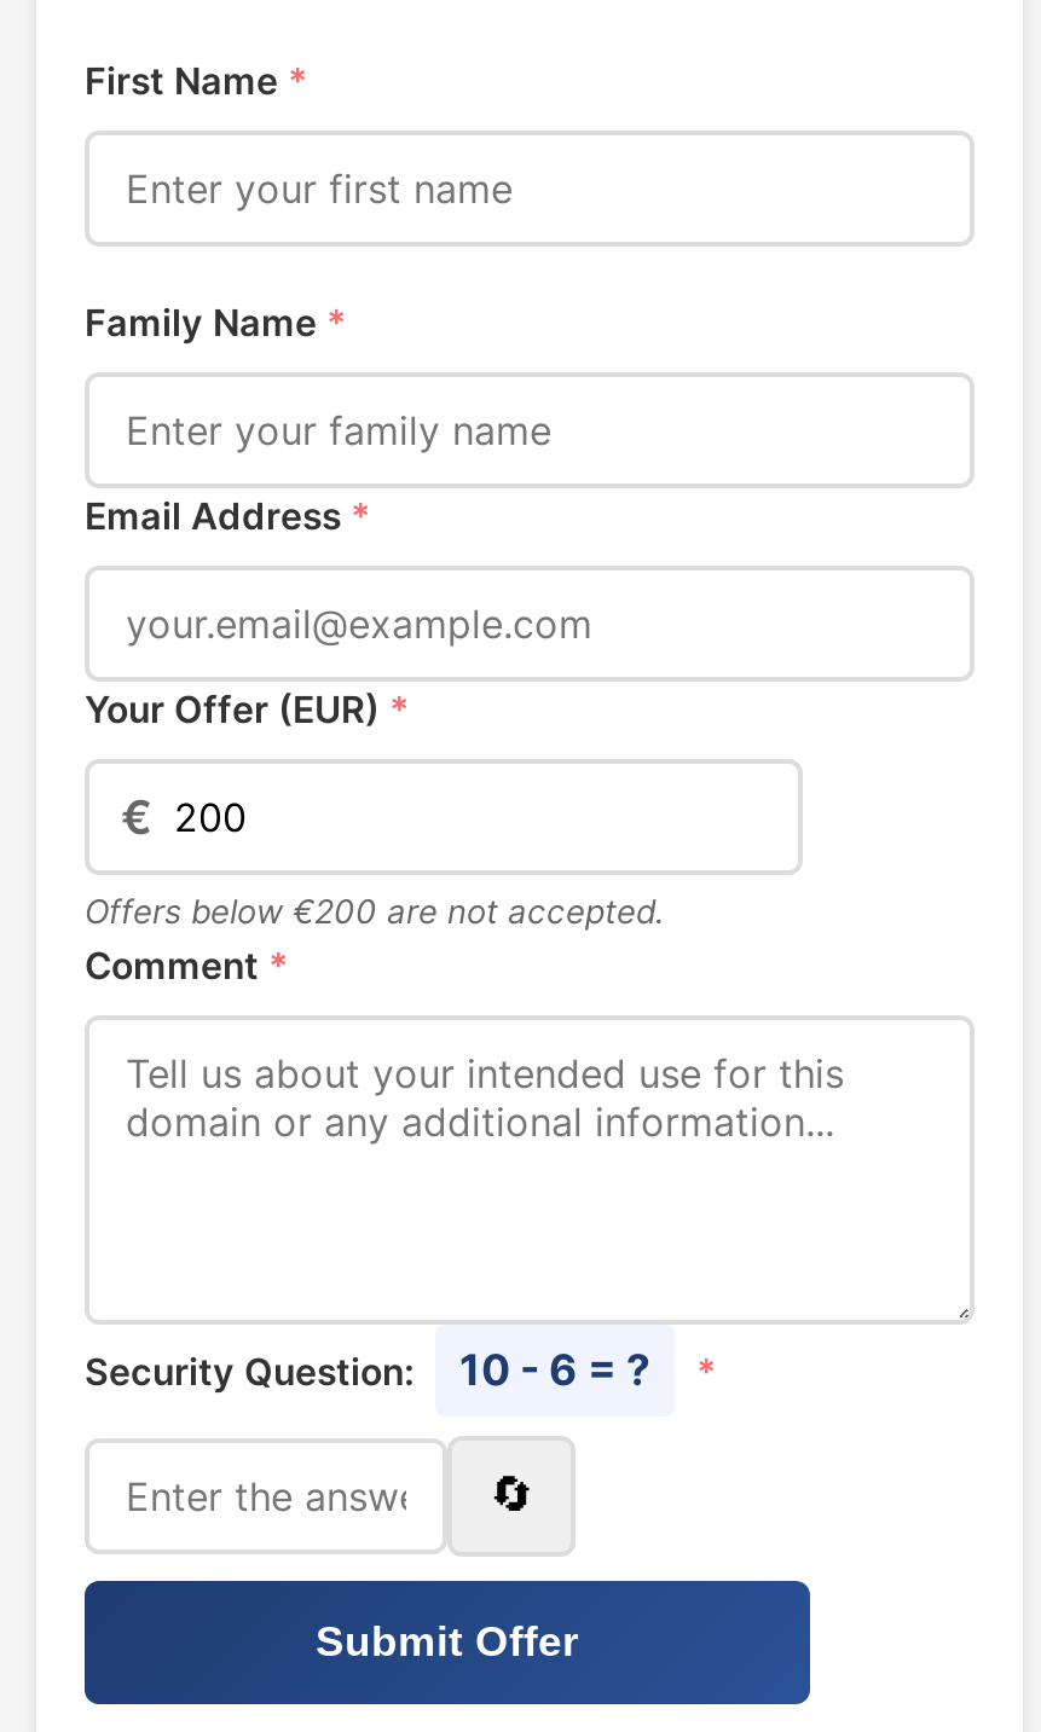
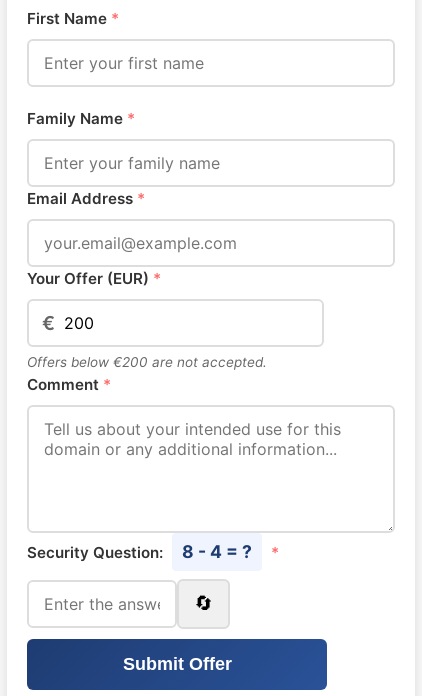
- 10 - 6 = ?
+ 8 - 4 = ?
